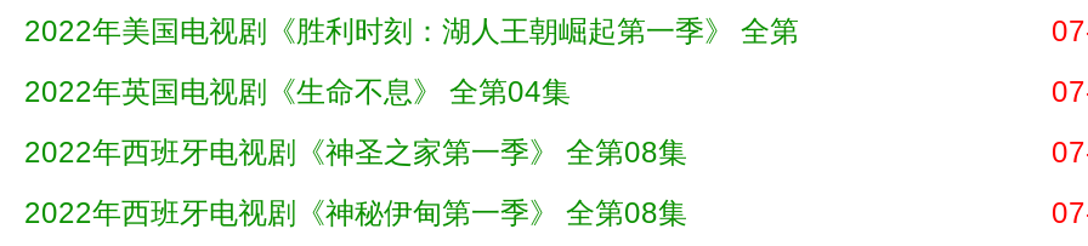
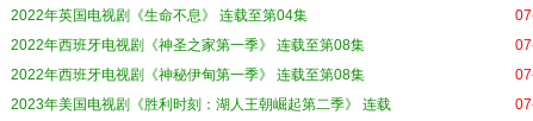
- 2022年美国电视剧《胜利时刻：湖人王朝崛起第一季》 全第
+ 2022年英国电视剧《生命不息》 连载至第04集

- 2022年英国电视剧《生命不息》 全第04集
+ 2022年西班牙电视剧《神圣之家第一季》 连载至第08集

- 2022年西班牙电视剧《神圣之家第一季》 全第08集
+ 2022年西班牙电视剧《神秘伊甸第一季》 连载至第08集

- 2022年西班牙电视剧《神秘伊甸第一季》 全第08集
+ 2023年美国电视剧《胜利时刻：湖人王朝崛起第二季》 连载
